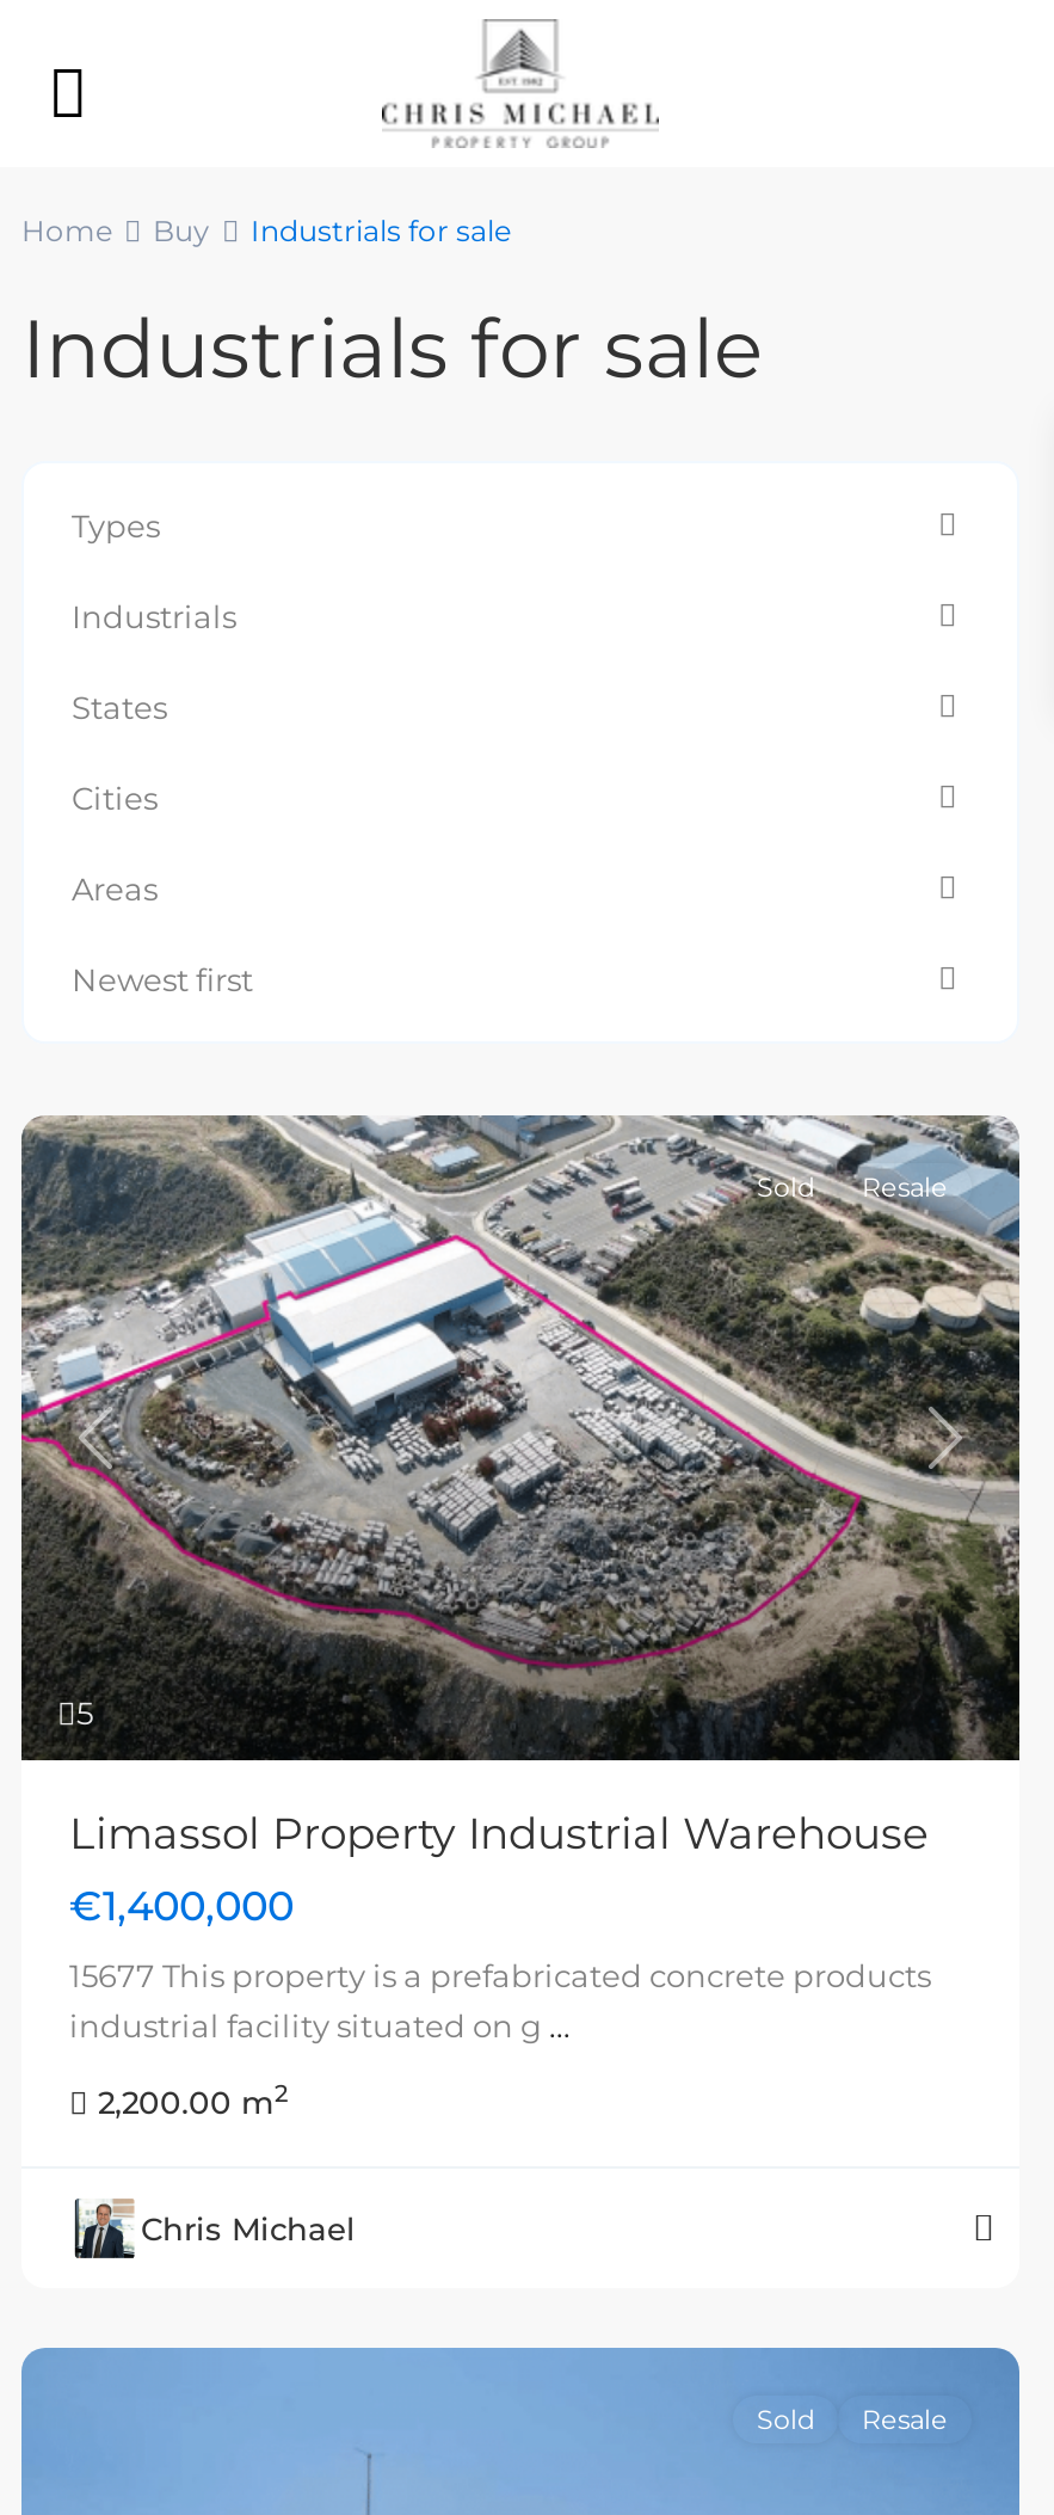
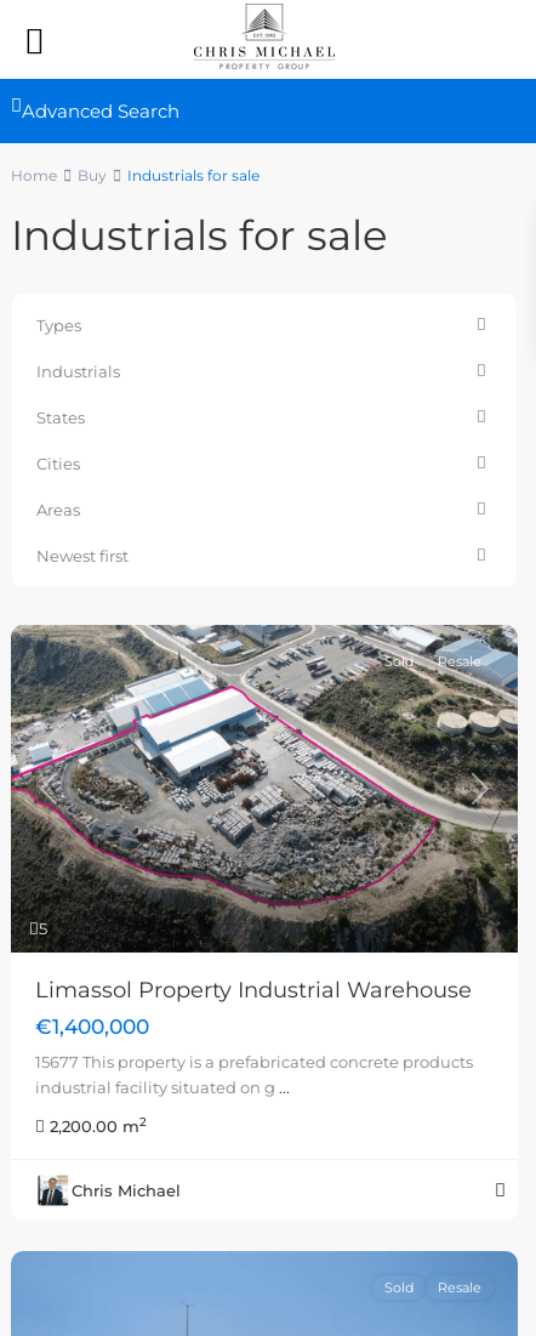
+ Advanced Search
